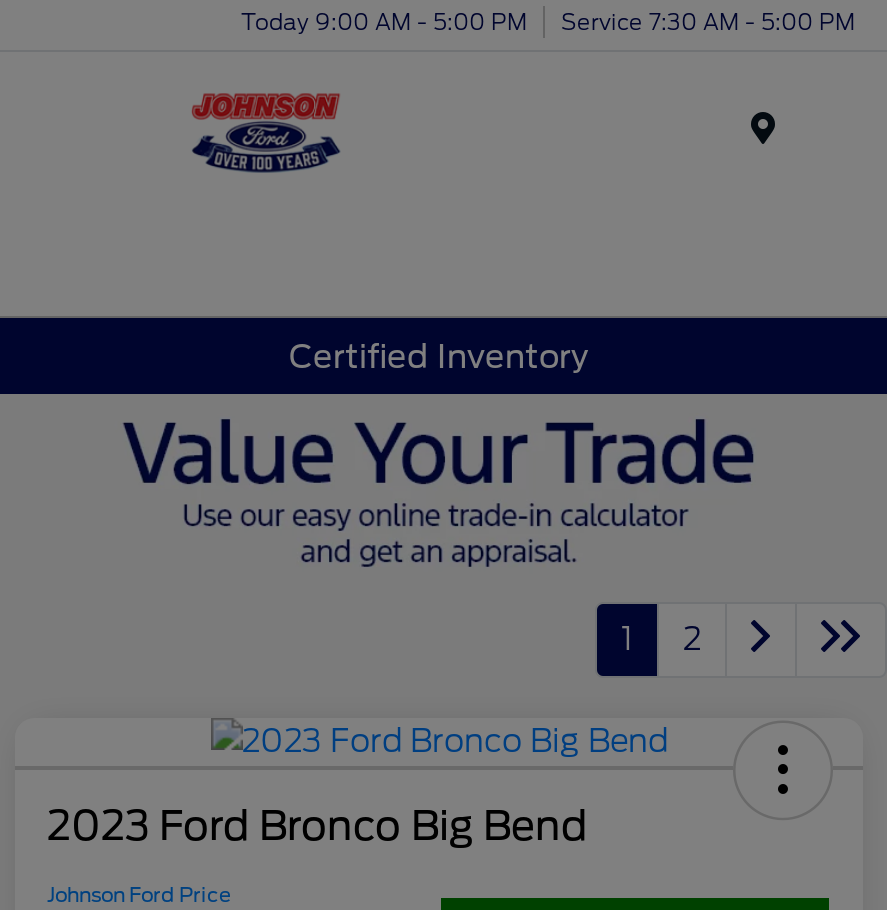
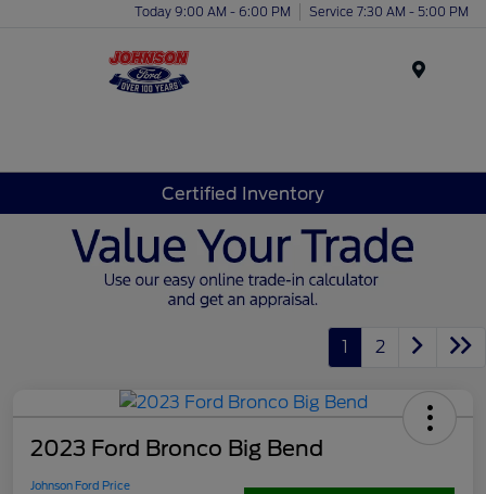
- Today 9:00 AM - 5:00 PM Service 7:30 AM - 5:00 PM
+ Today 9:00 AM - 6:00 PM Service 7:30 AM - 5:00 PM
